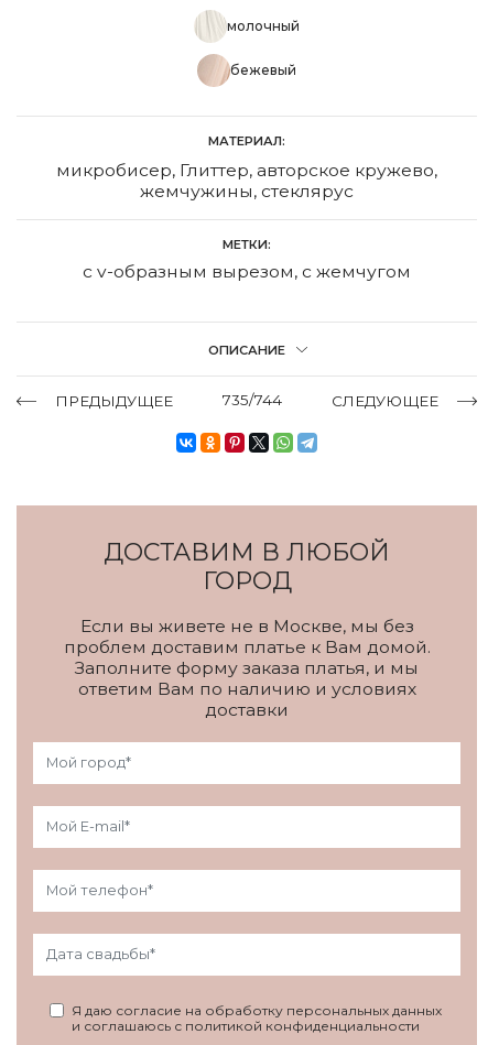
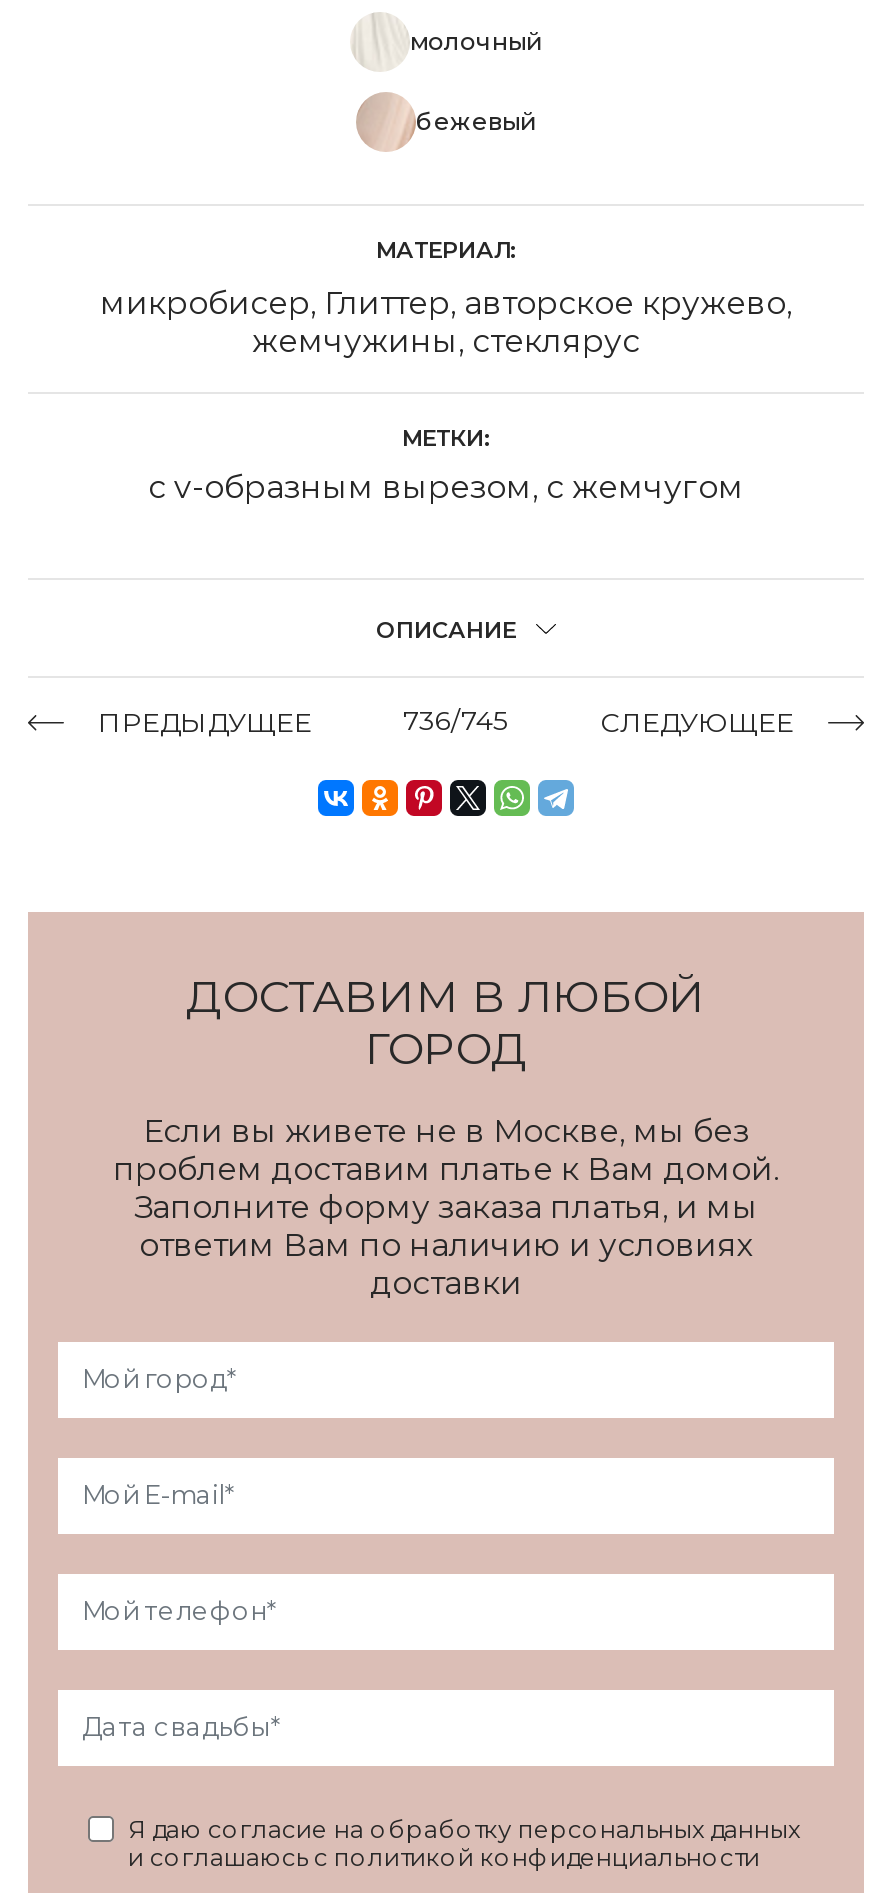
- 735/744
+ 736/745
